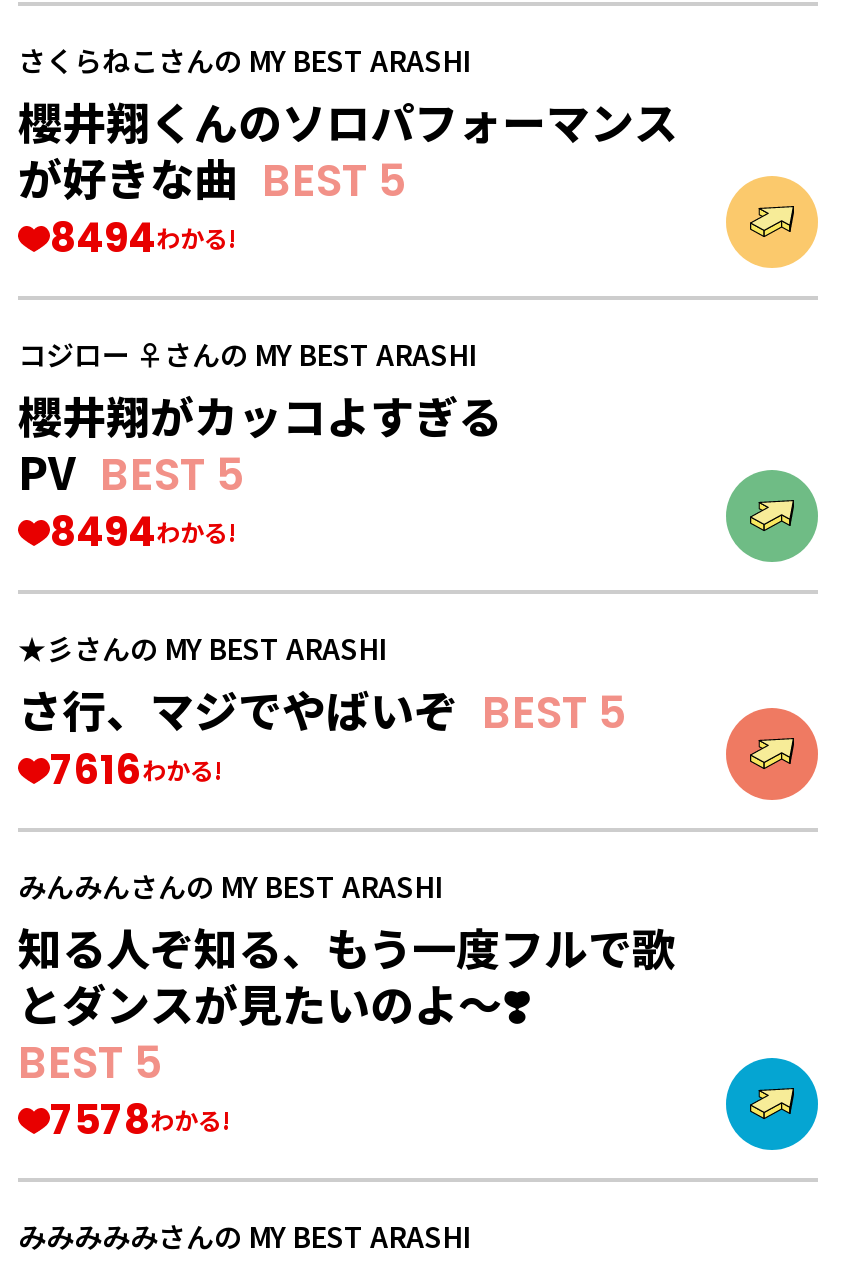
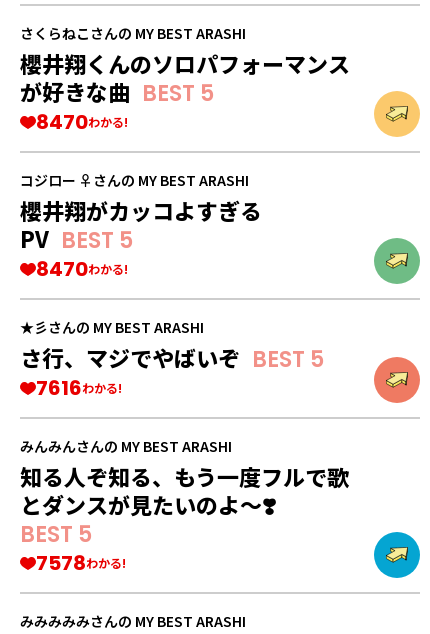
- 8494わかる!
+ 8470わかる!

- 8494わかる!
+ 8470わかる!
